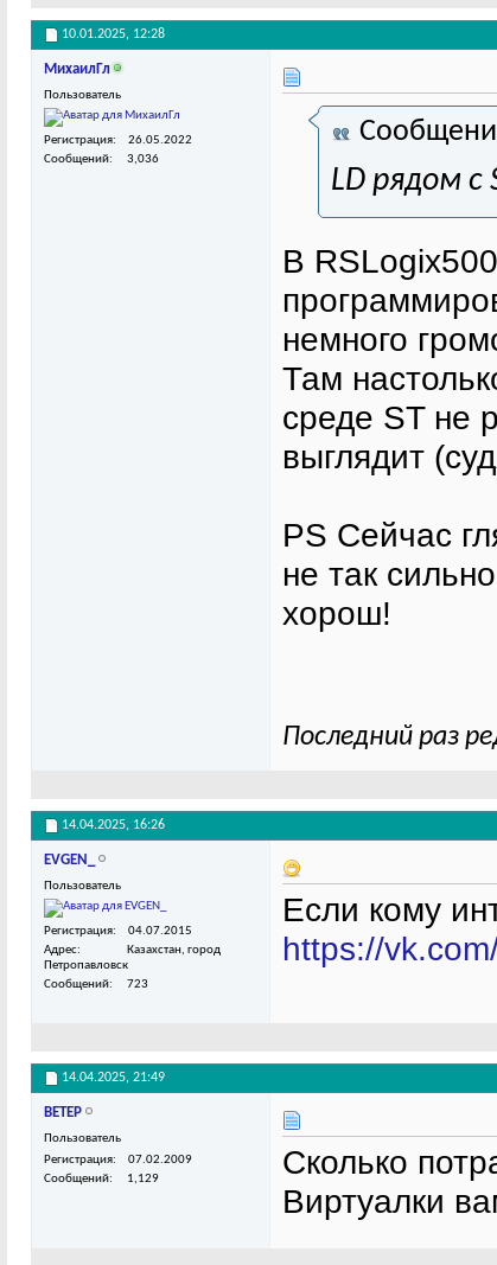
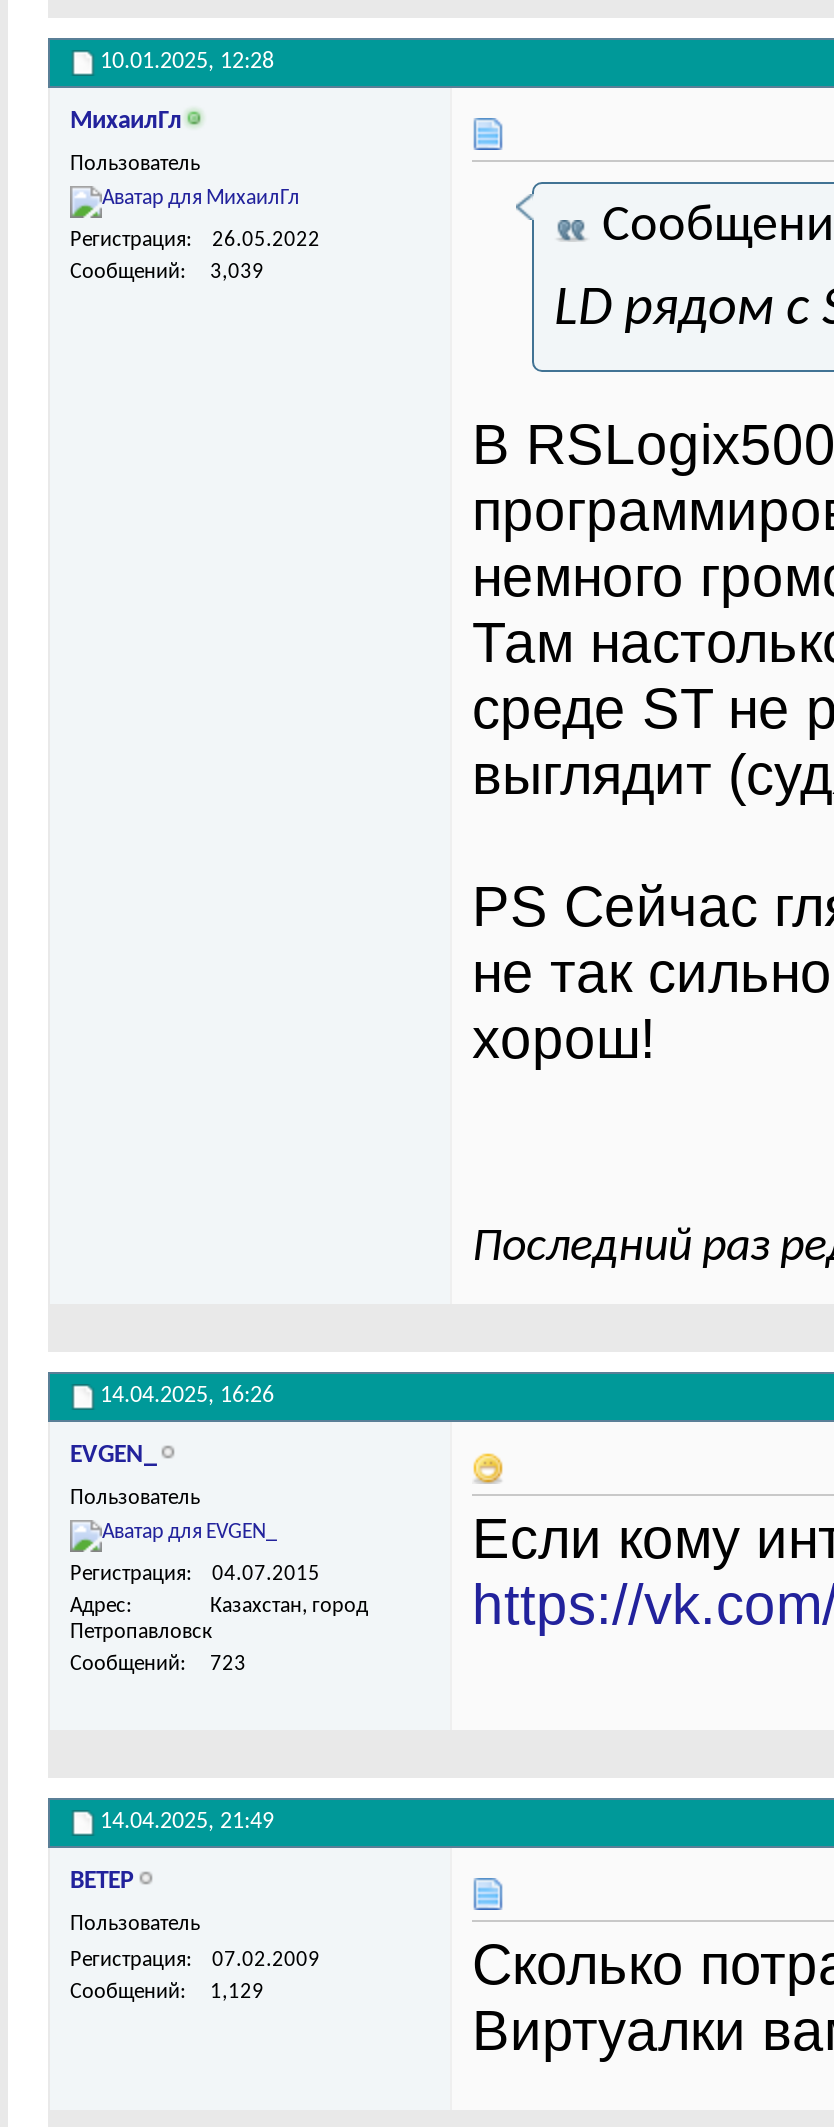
- Сообщений 3,036
+ Сообщений 3,039
